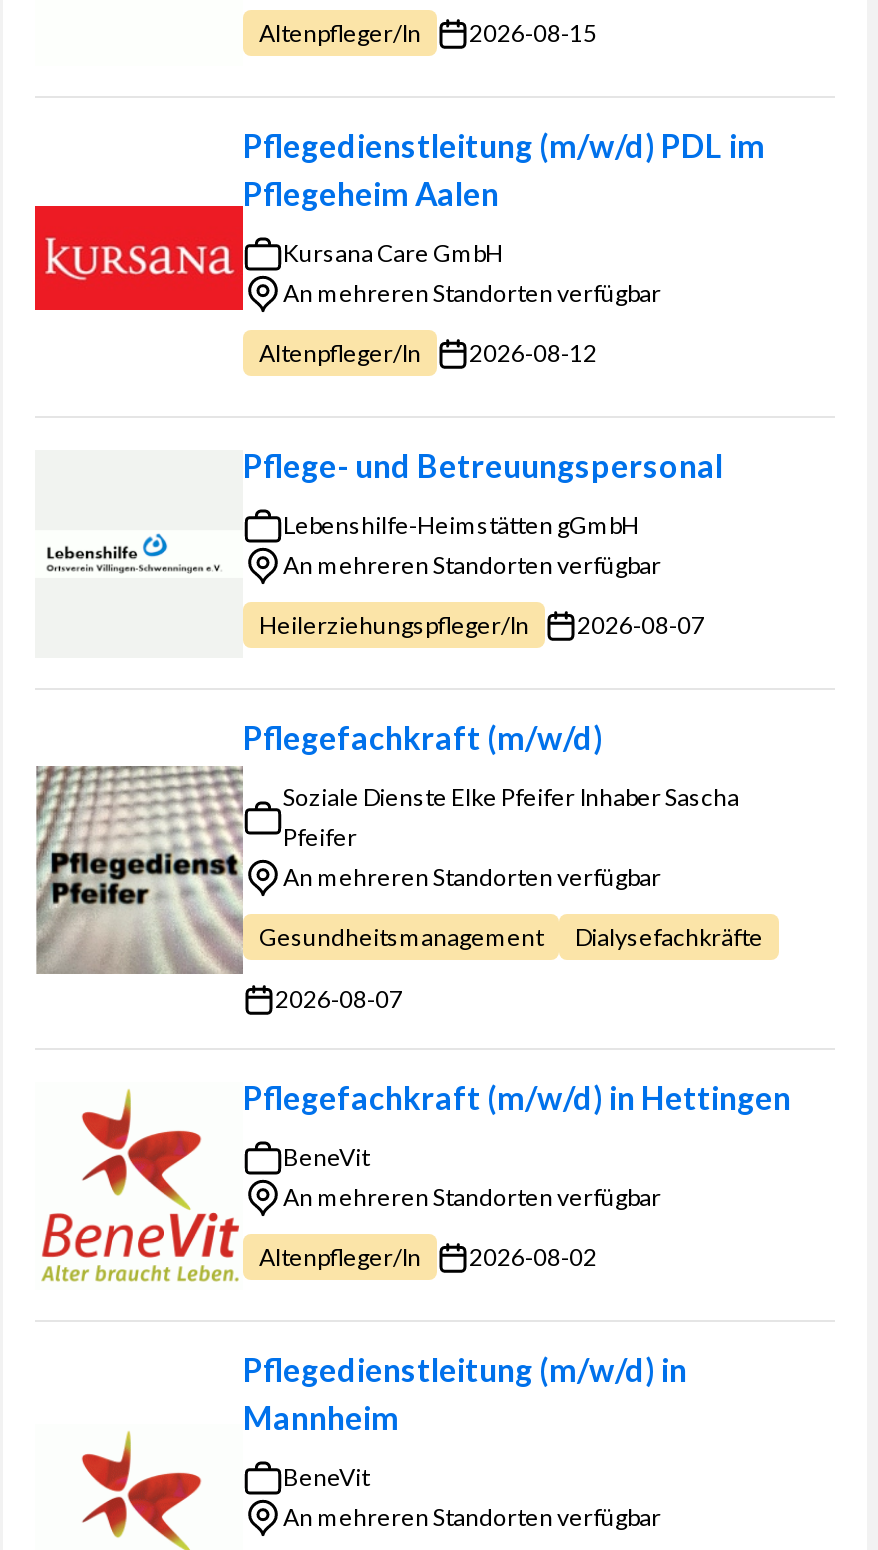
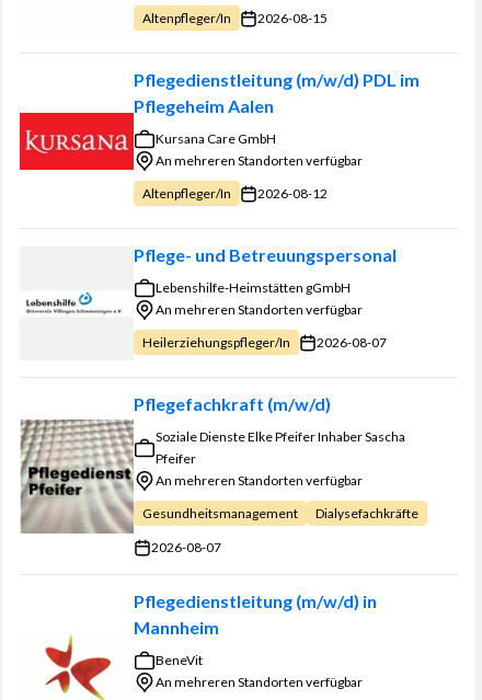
- [image]
- Pflegefachkraft (m/w/d) in Hettingen
- BeneVit
- An mehreren Standorten verfügbar
- Altenpfleger/in
- 2026-08-02
